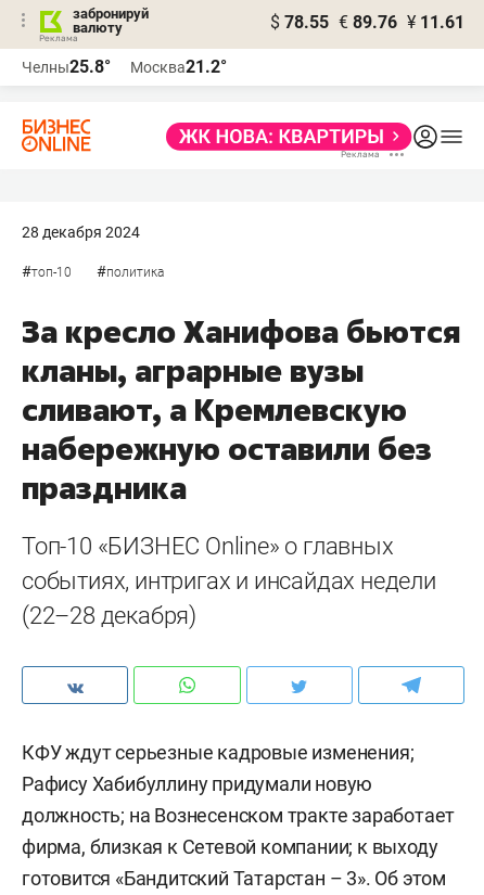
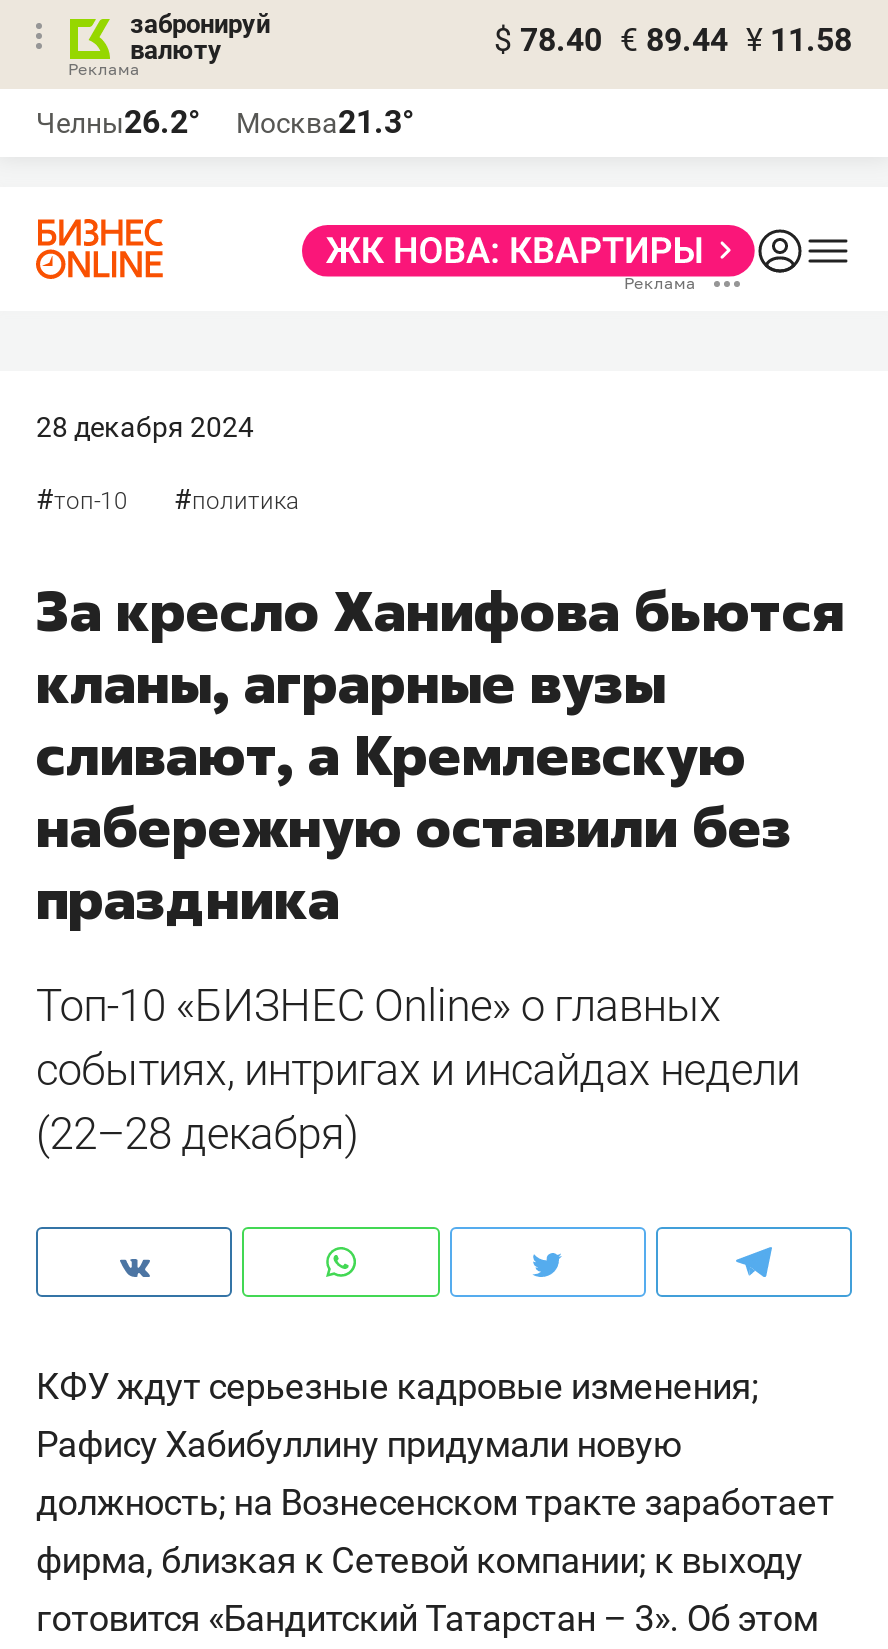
- $ 78.55 € 89.76 ¥ 11.61
+ $ 78.40 € 89.44 ¥ 11.58

- Челны25.8°
+ Челны26.2°

- Москва21.2°
+ Москва21.3°
